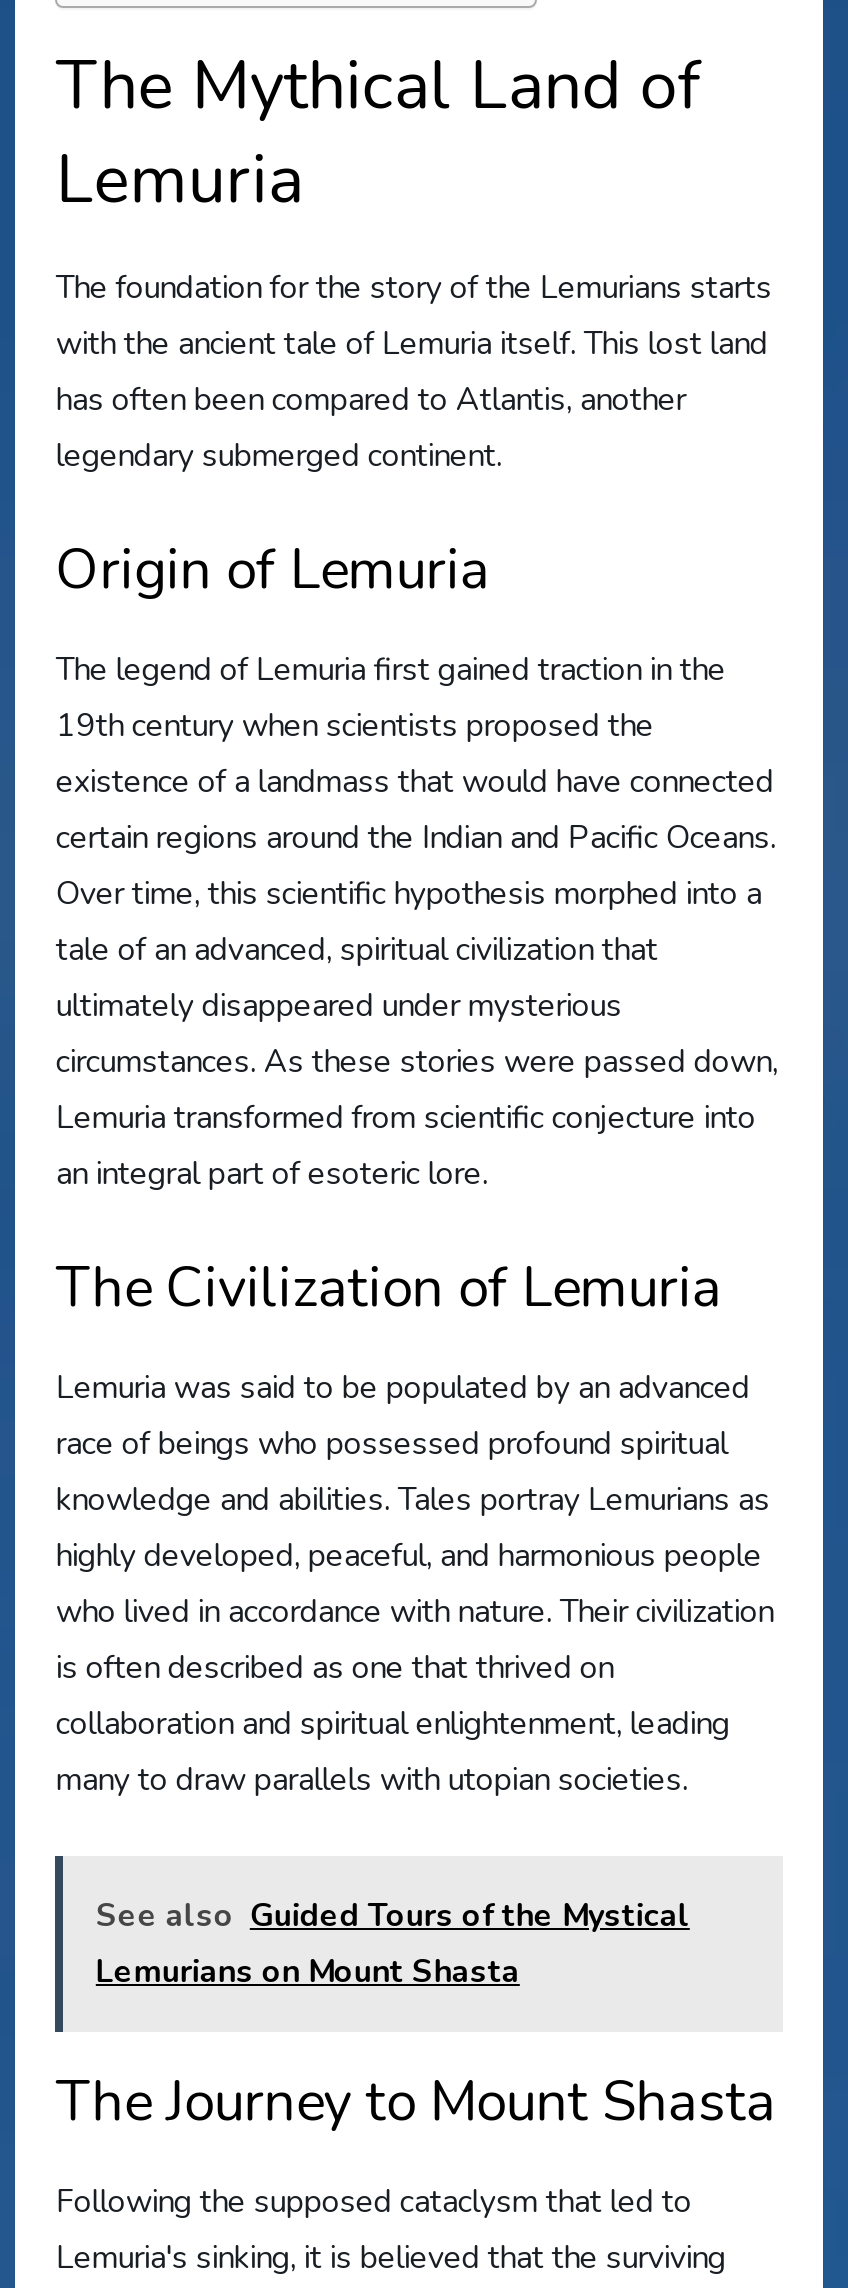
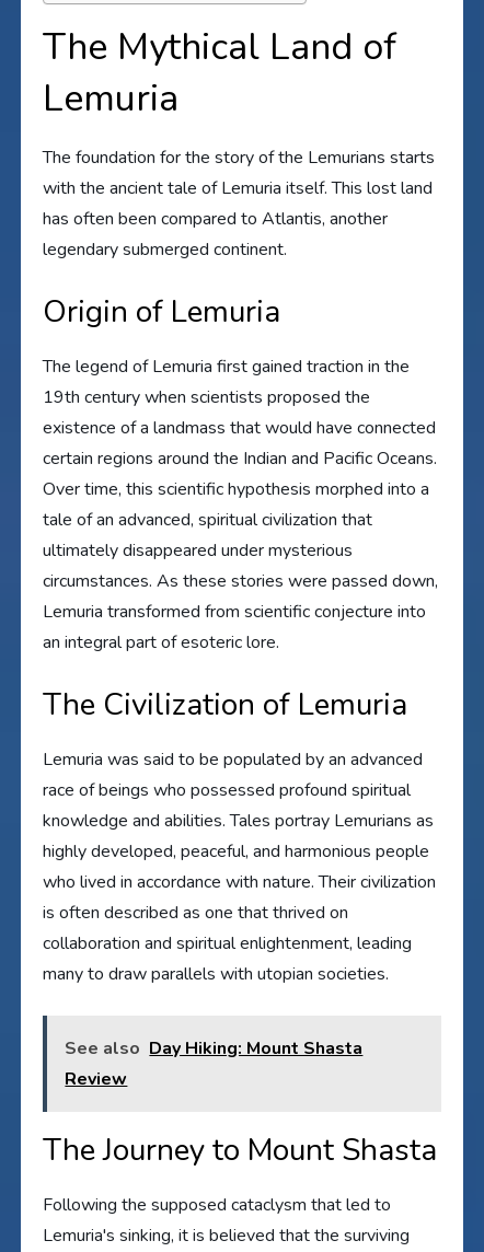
- See also Guided Tours of the Mystical
- Lemurians on Mount Shasta
+ See also Day Hiking: Mount Shasta
+ Review
